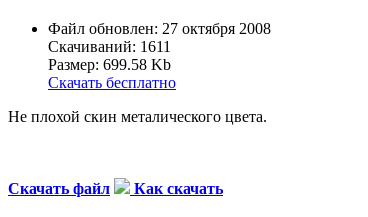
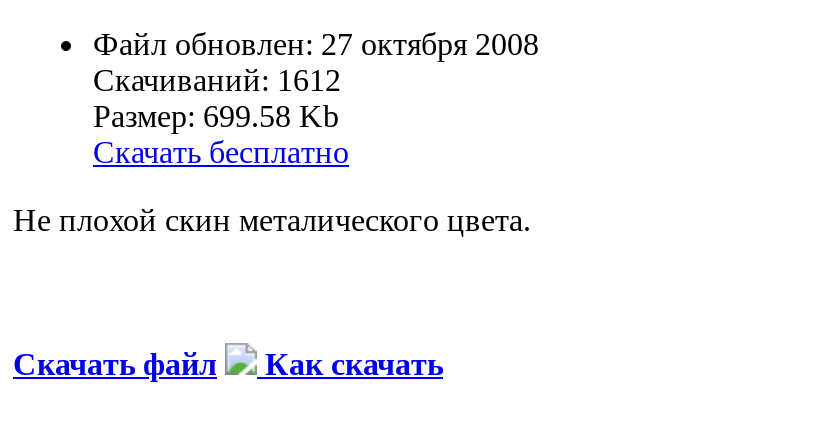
- Скачиваний: 1611
+ Скачиваний: 1612
